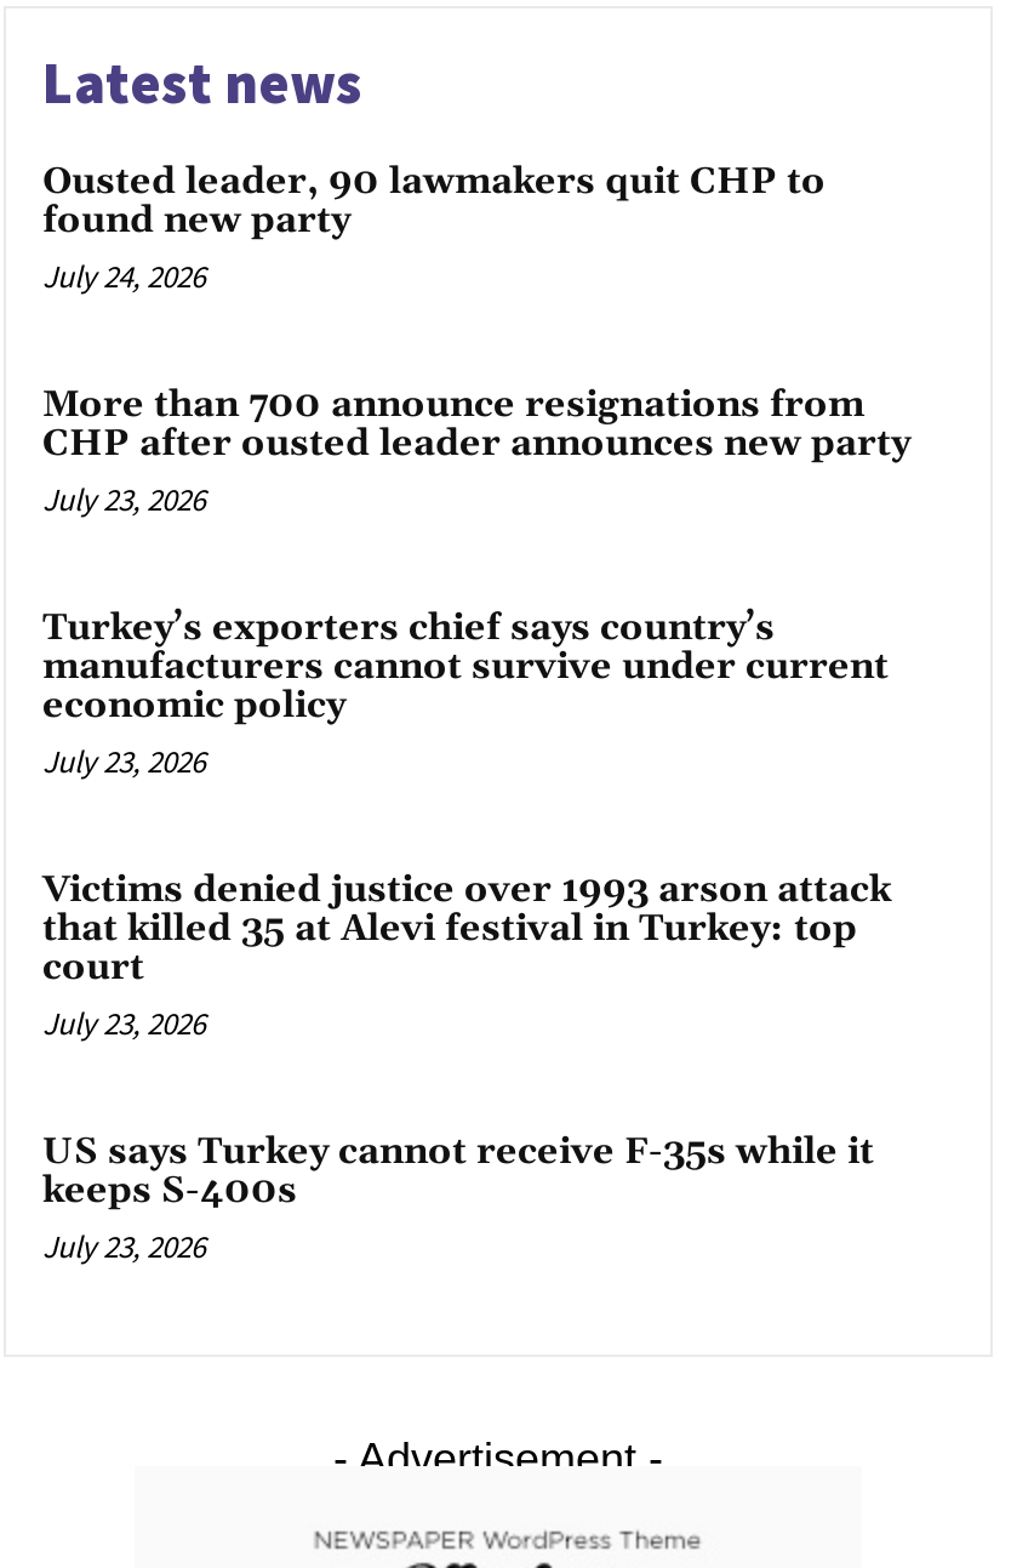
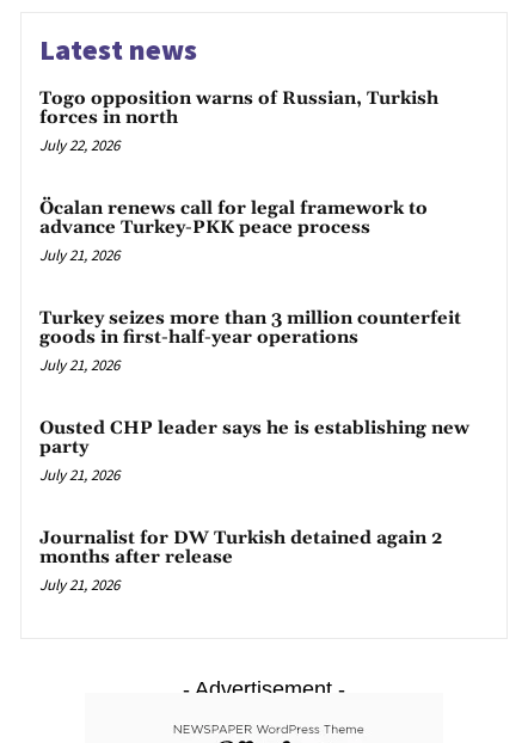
- Ousted leader, 90 lawmakers quit CHP to
- found new party
- July 24, 2026
+ Togo opposition warns of Russian, Turkish
+ forces in north
+ July 22, 2026

- More than 700 announce resignations from
- CHP after ousted leader announces new party
- July 23, 2026
+ Öcalan renews call for legal framework to
+ advance Turkey-PKK peace process
+ July 21, 2026

- Turkey’s exporters chief says country’s
- manufacturers cannot survive under current
- economic policy
- July 23, 2026
+ Turkey seizes more than 3 million counterfeit
+ goods in first-half-year operations
+ July 21, 2026

- Victims denied justice over 1993 arson attack
- that killed 35 at Alevi festival in Turkey: top
- court
- July 23, 2026
+ Ousted CHP leader says he is establishing new
+ party
+ July 21, 2026

- US says Turkey cannot receive F-35s while it
- keeps S-400s
- July 23, 2026
+ Journalist for DW Turkish detained again 2
+ months after release
+ July 21, 2026
